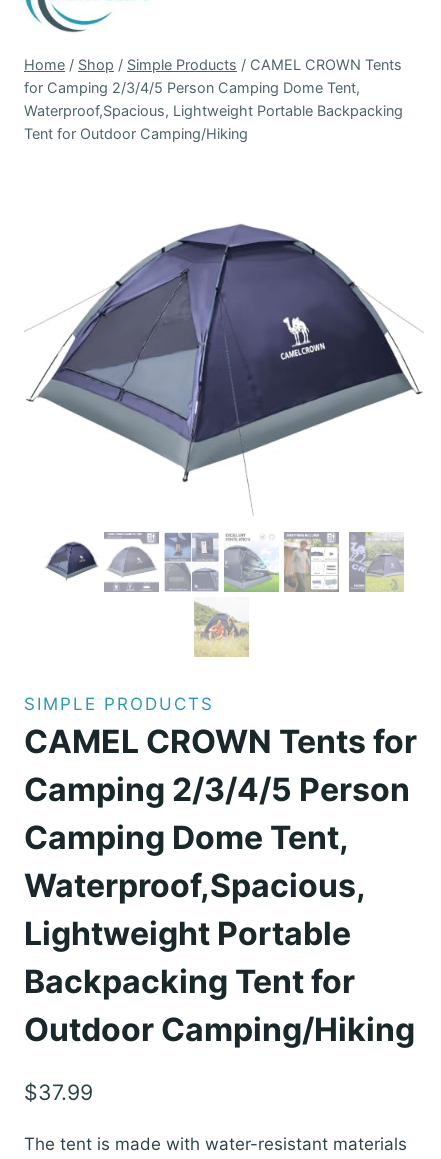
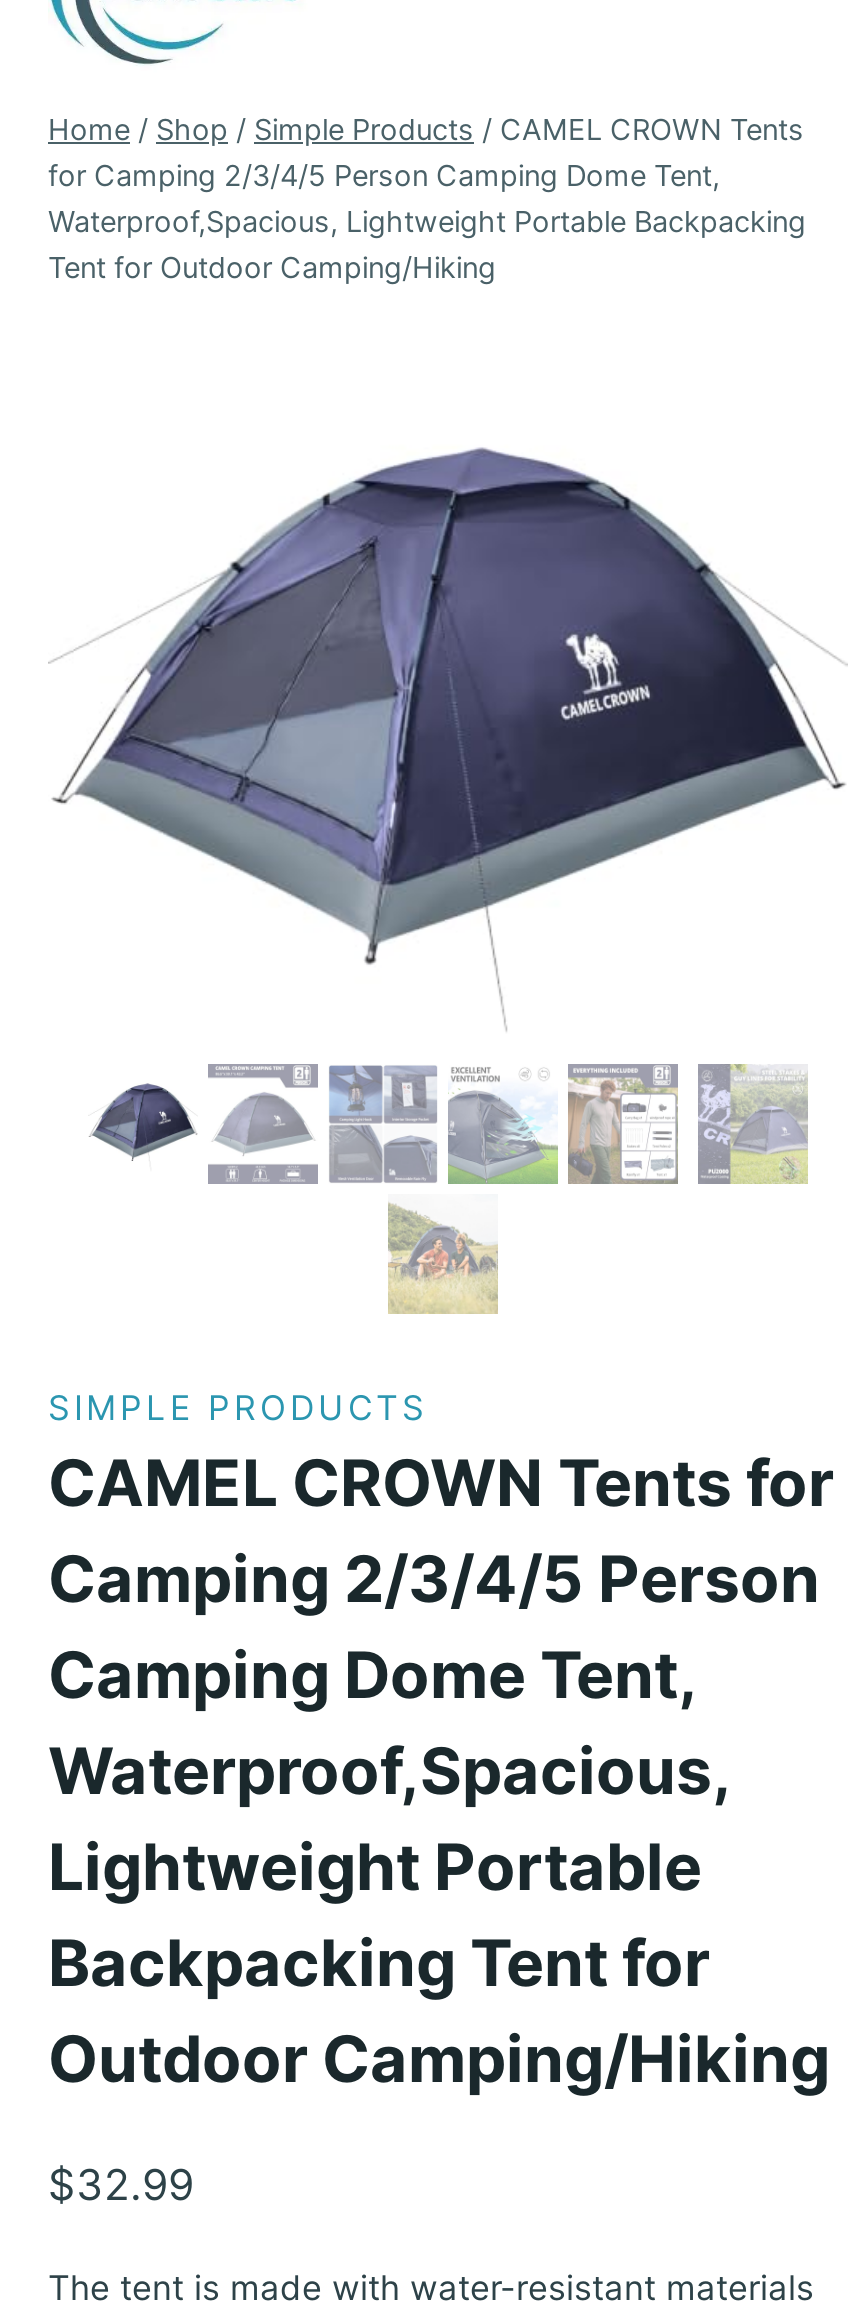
- $37.99
+ $32.99
